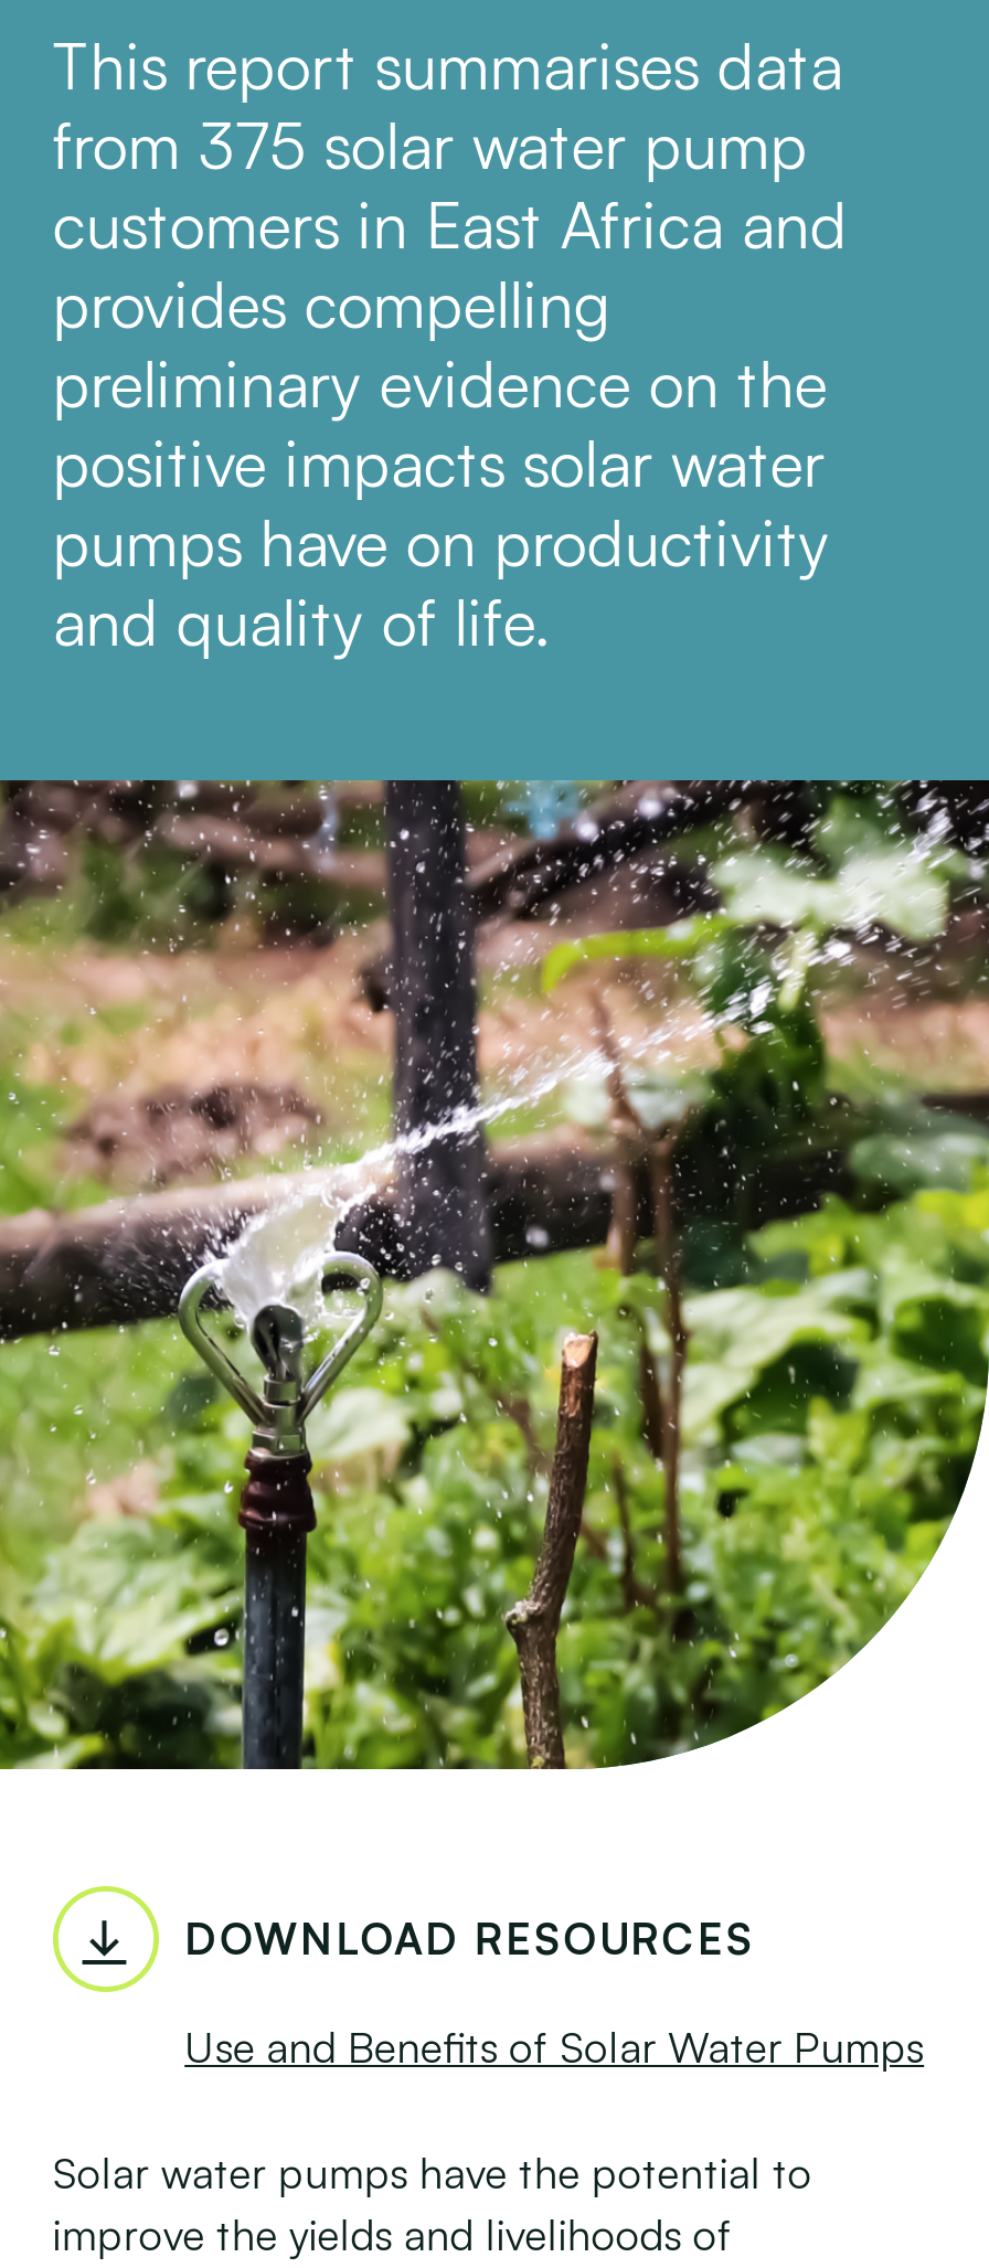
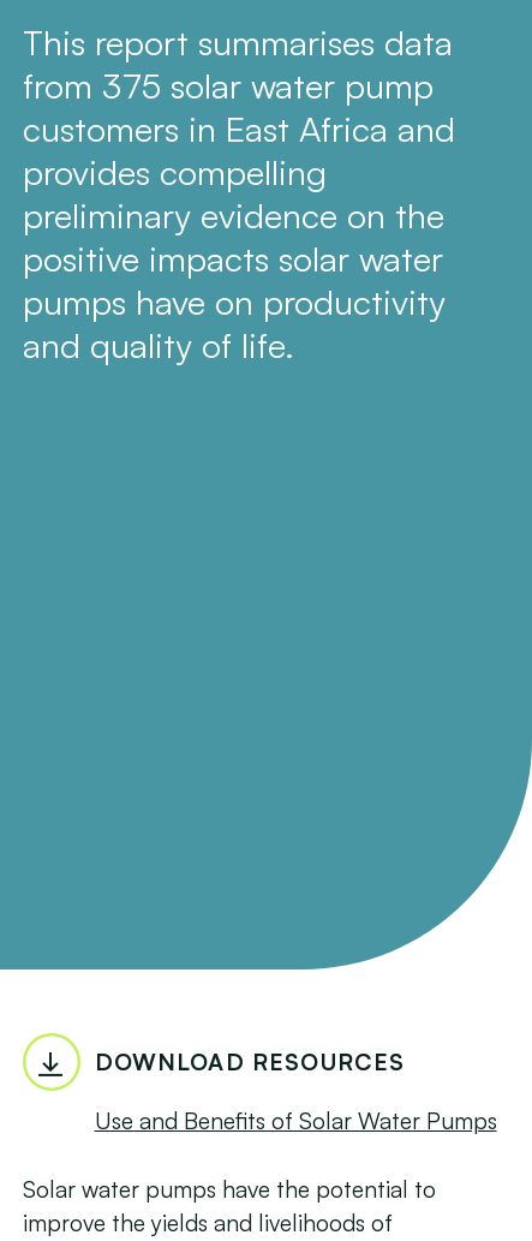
- [image]
